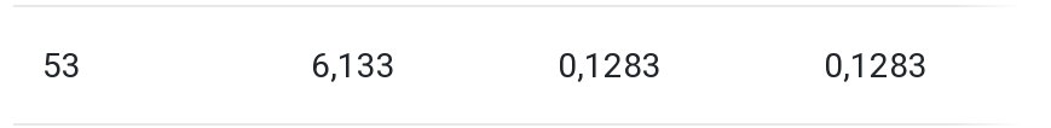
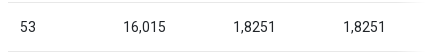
- 6,133
+ 16,015

- 0,1283
+ 1,8251

- 0,1283
+ 1,8251
